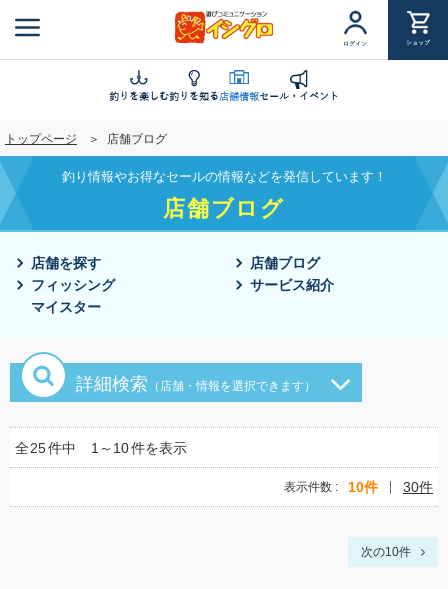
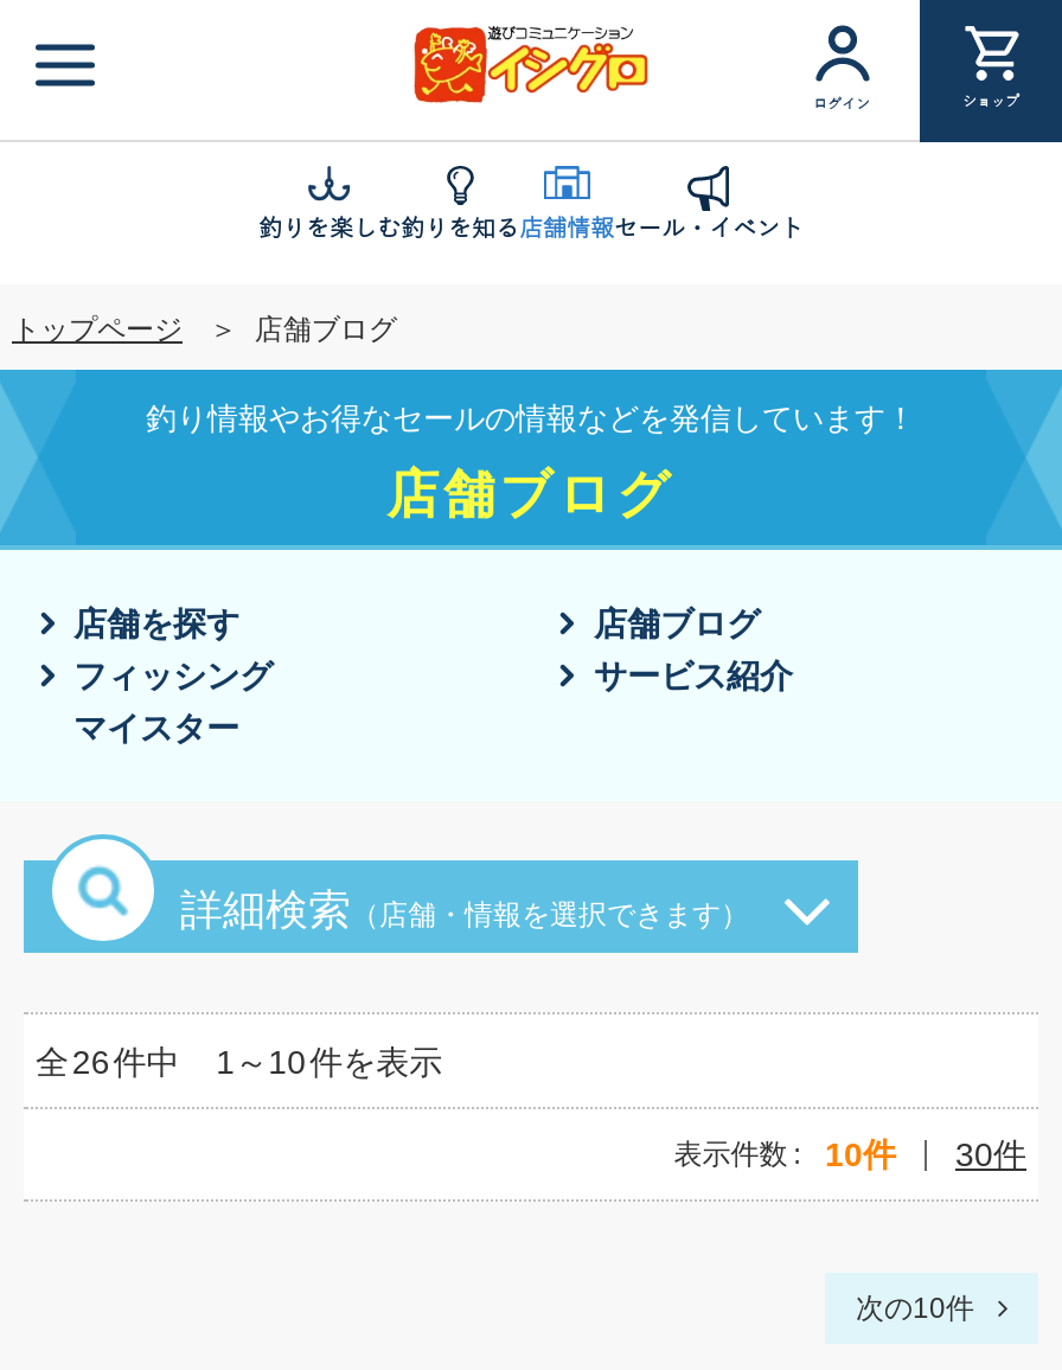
- 全 25 件中 1～10 件を表示
+ 全 26 件中 1～10 件を表示
